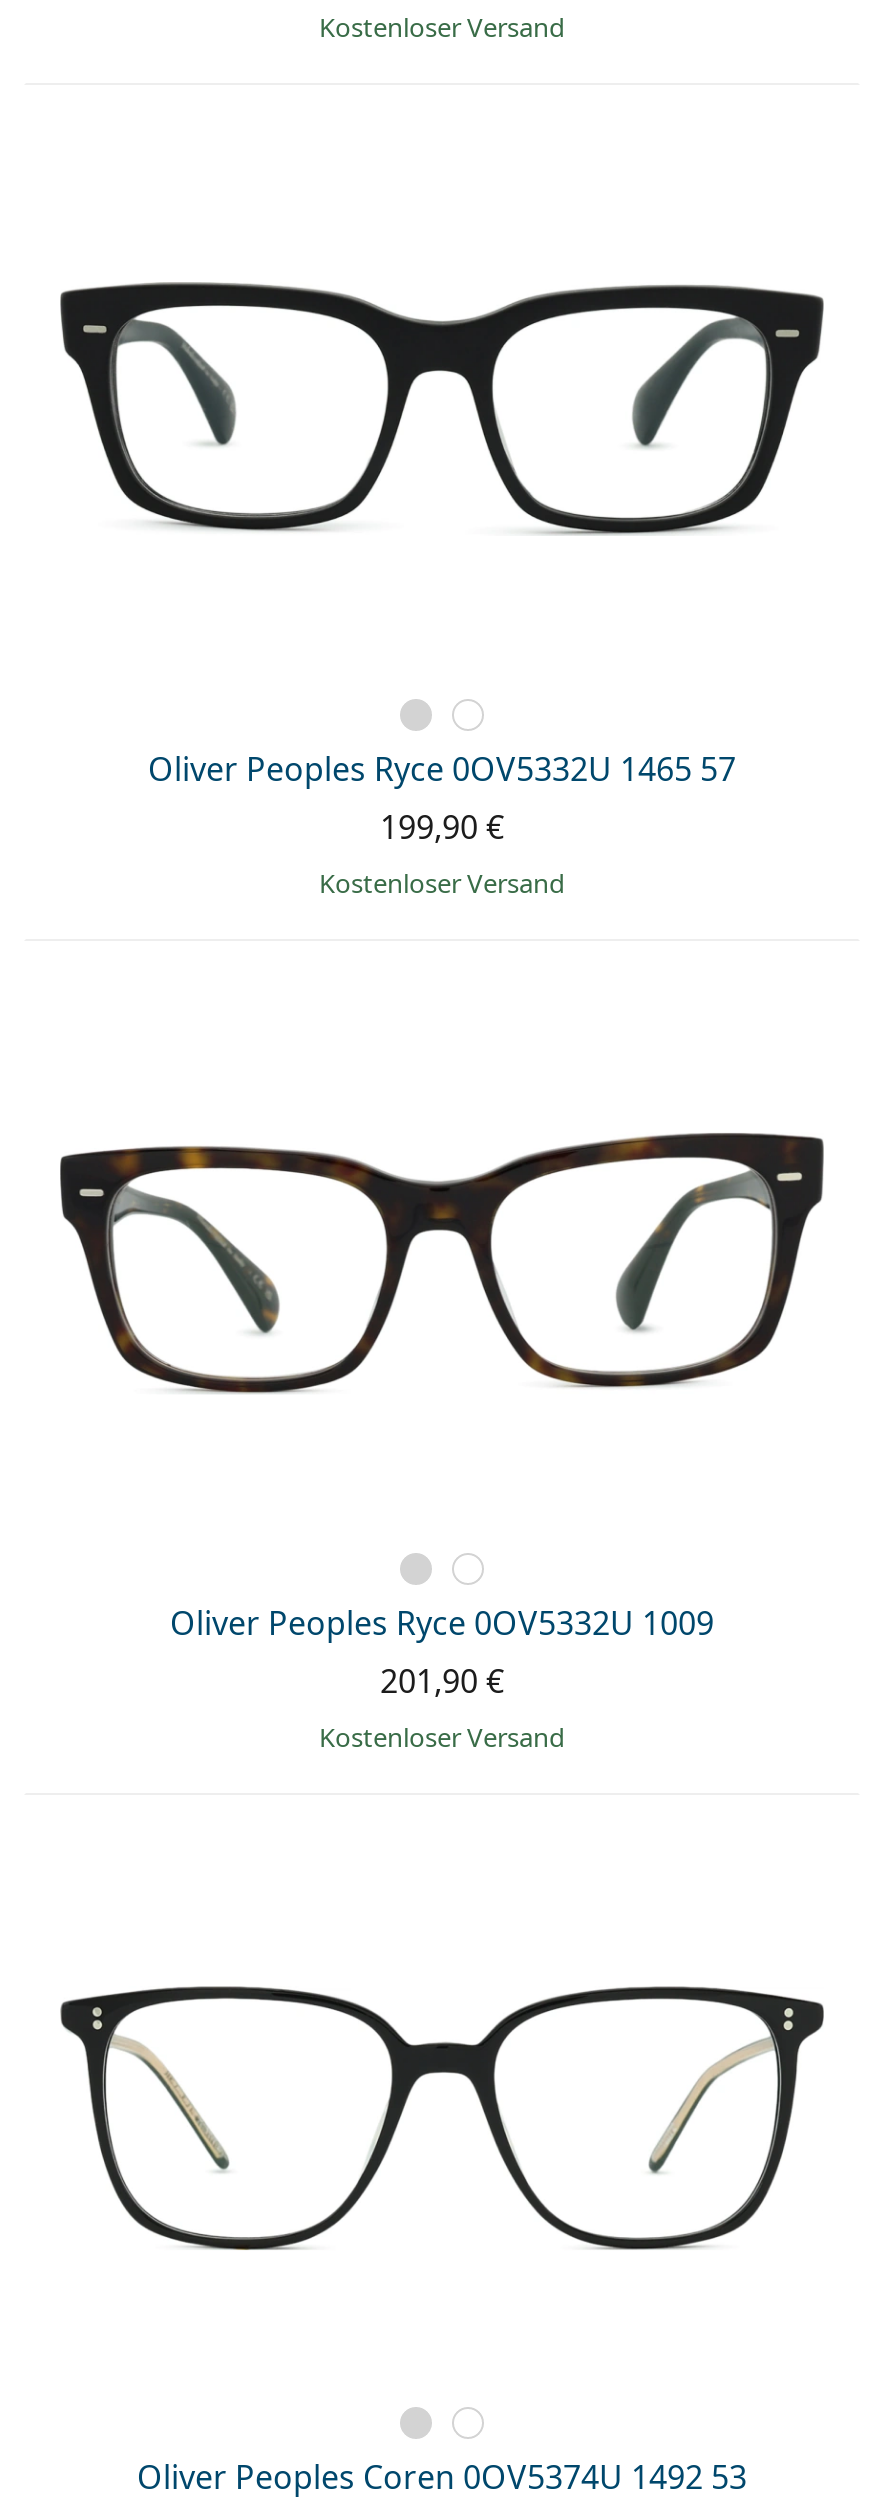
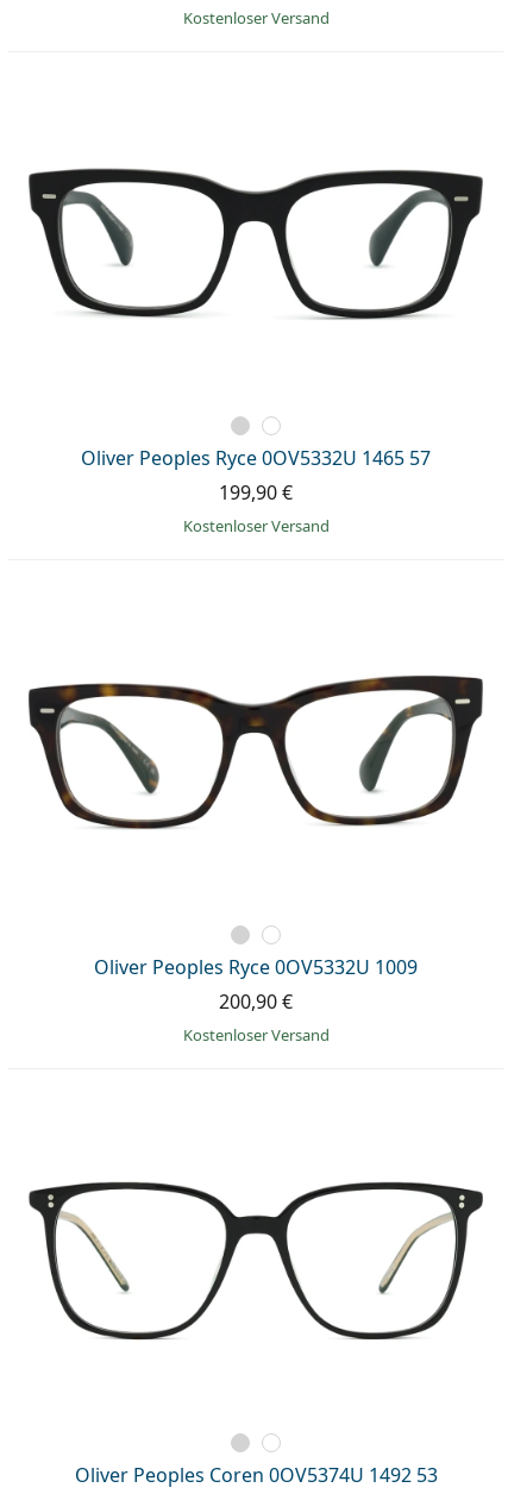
- 201,90 €
+ 200,90 €
